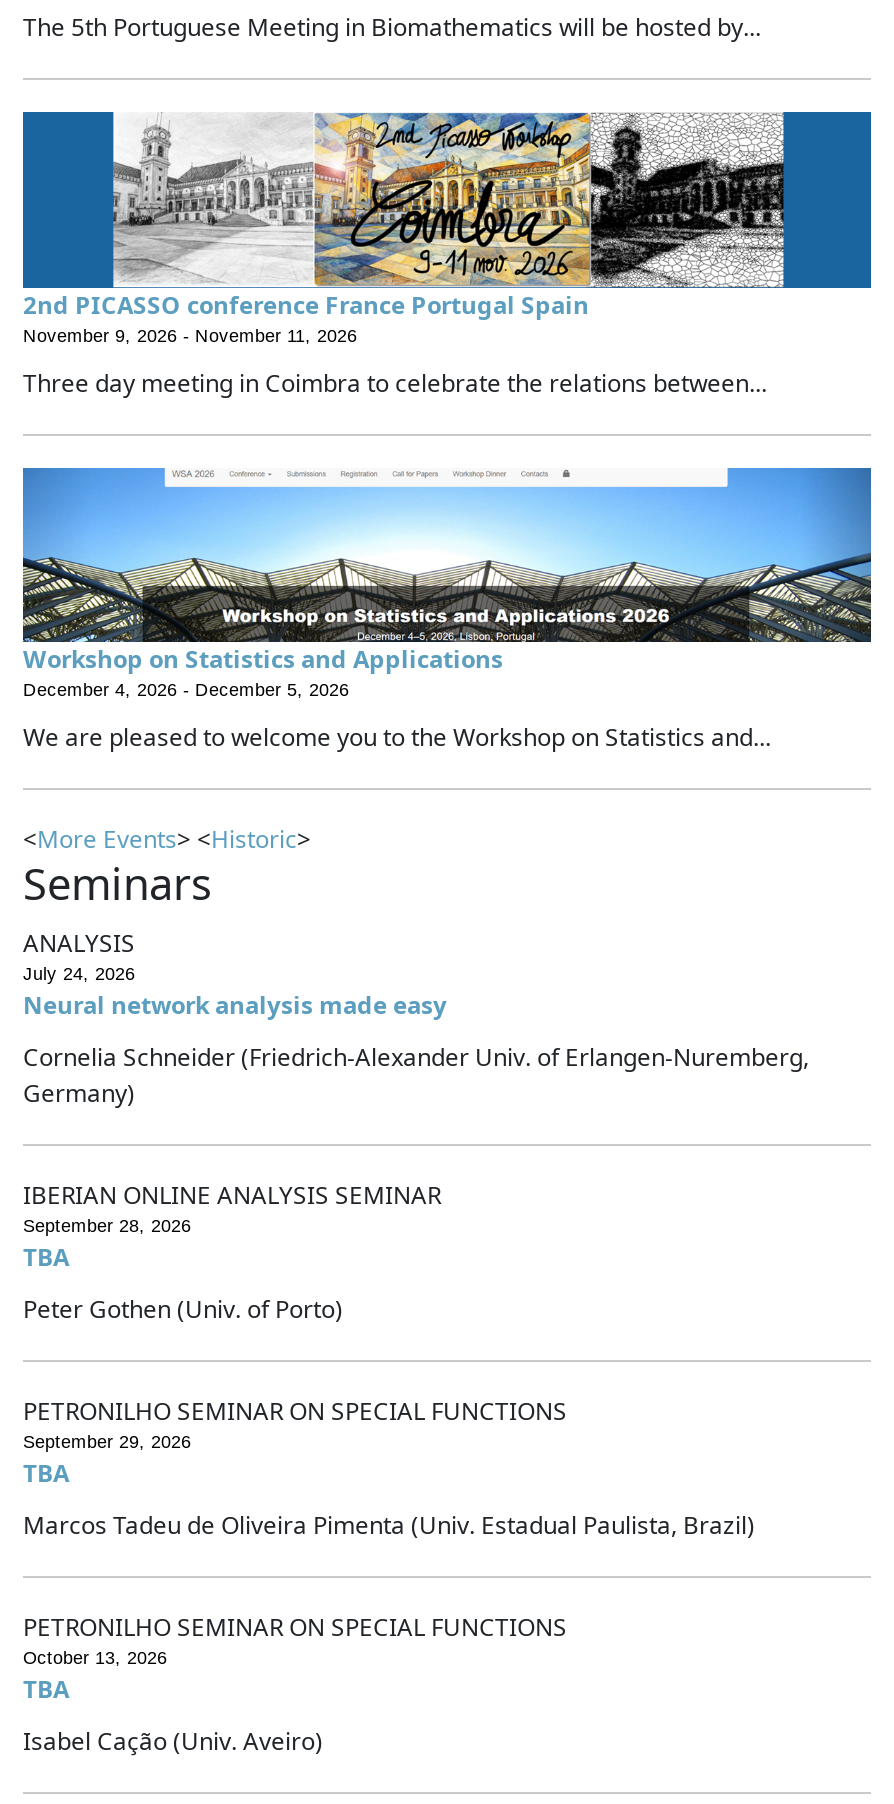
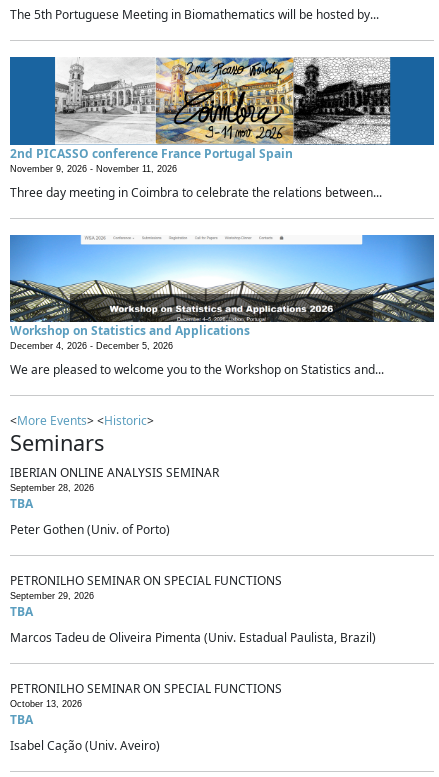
- ANALYSIS
- July 24, 2026
- Neural network analysis made easy
- Cornelia Schneider (Friedrich-Alexander Univ. of Erlangen-Nuremberg,
- Germany)
